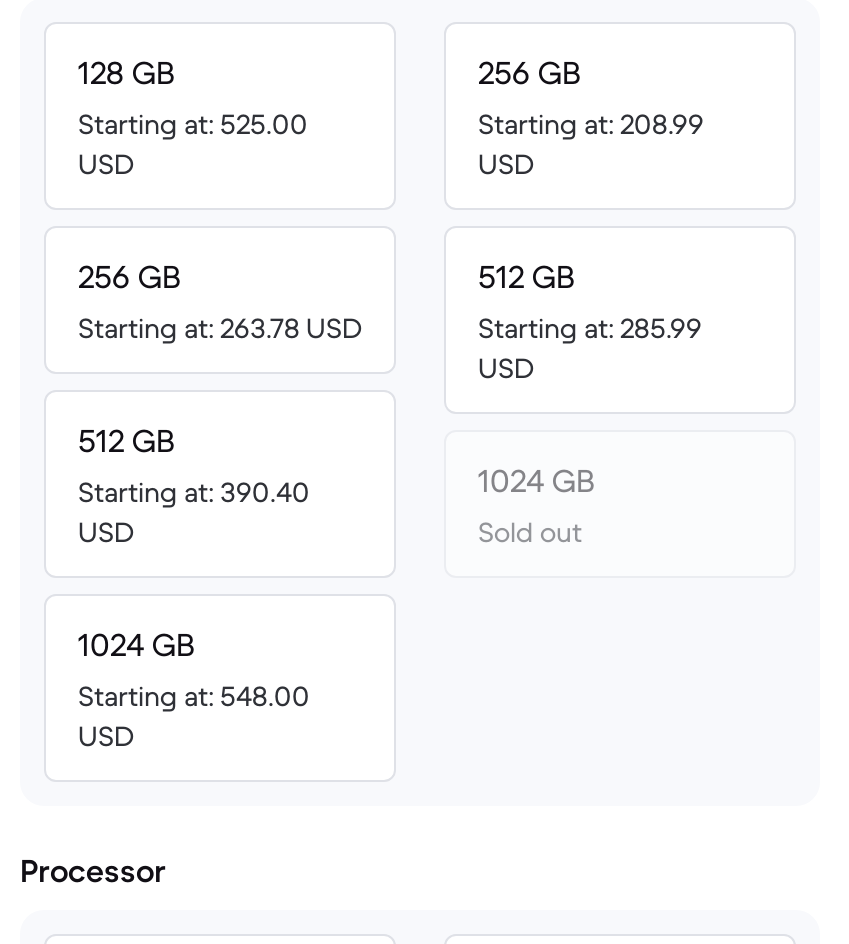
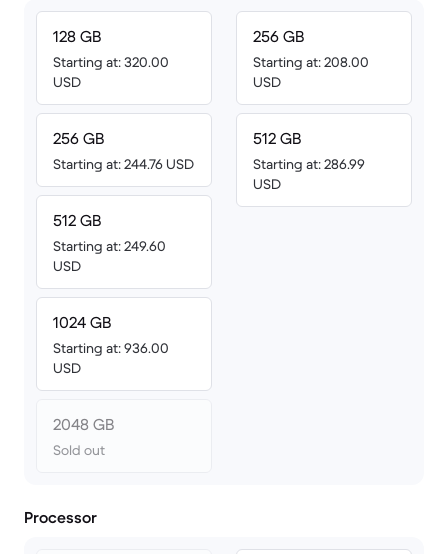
- Starting at: 525.00
+ Starting at: 320.00

- Starting at: 208.99
+ Starting at: 208.00

- Starting at: 263.78 USD
+ Starting at: 244.76 USD

- Starting at: 285.99
+ Starting at: 286.99

- 1024 GB
- Sold out

- Starting at: 390.40
+ Starting at: 249.60

- Starting at: 548.00
+ Starting at: 936.00

+ 2048 GB
+ Sold out
